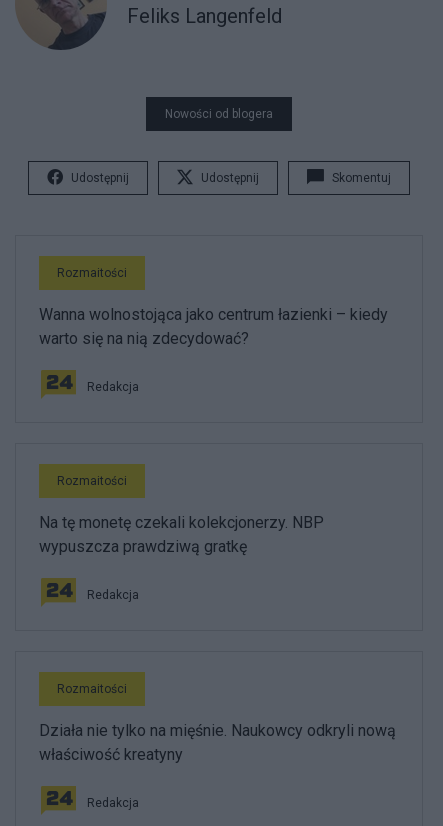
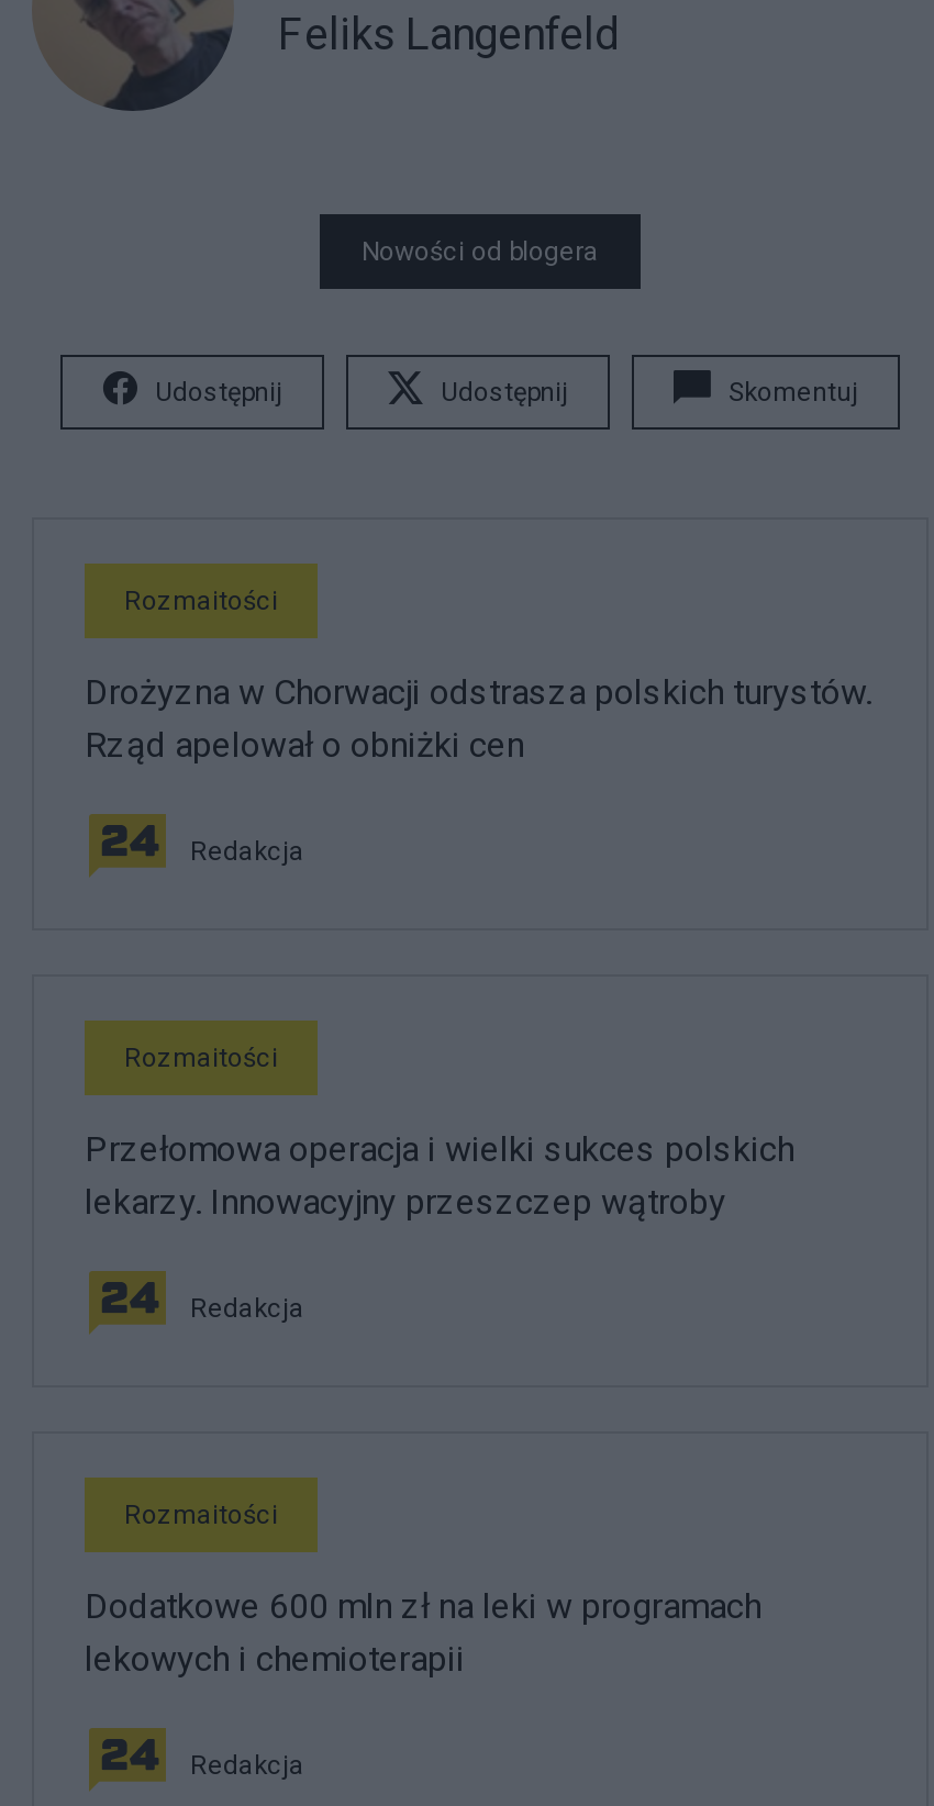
- Wanna wolnostojąca jako centrum łazienki – kiedy
- warto się na nią zdecydować?
+ Drożyzna w Chorwacji odstrasza polskich turystów.
+ Rząd apelował o obniżki cen

- Na tę monetę czekali kolekcjonerzy. NBP
- wypuszcza prawdziwą gratkę
+ Przełomowa operacja i wielki sukces polskich
+ lekarzy. Innowacyjny przeszczep wątroby

- Działa nie tylko na mięśnie. Naukowcy odkryli nową
- właściwość kreatyny
+ Dodatkowe 600 mln zł na leki w programach
+ lekowych i chemioterapii
